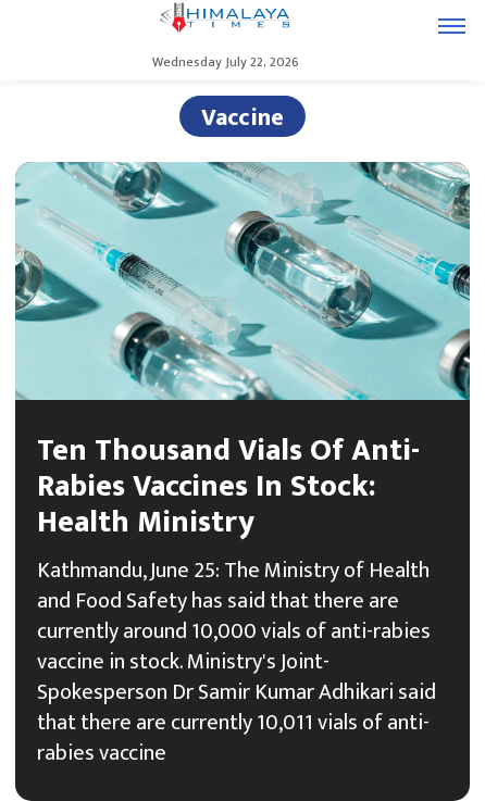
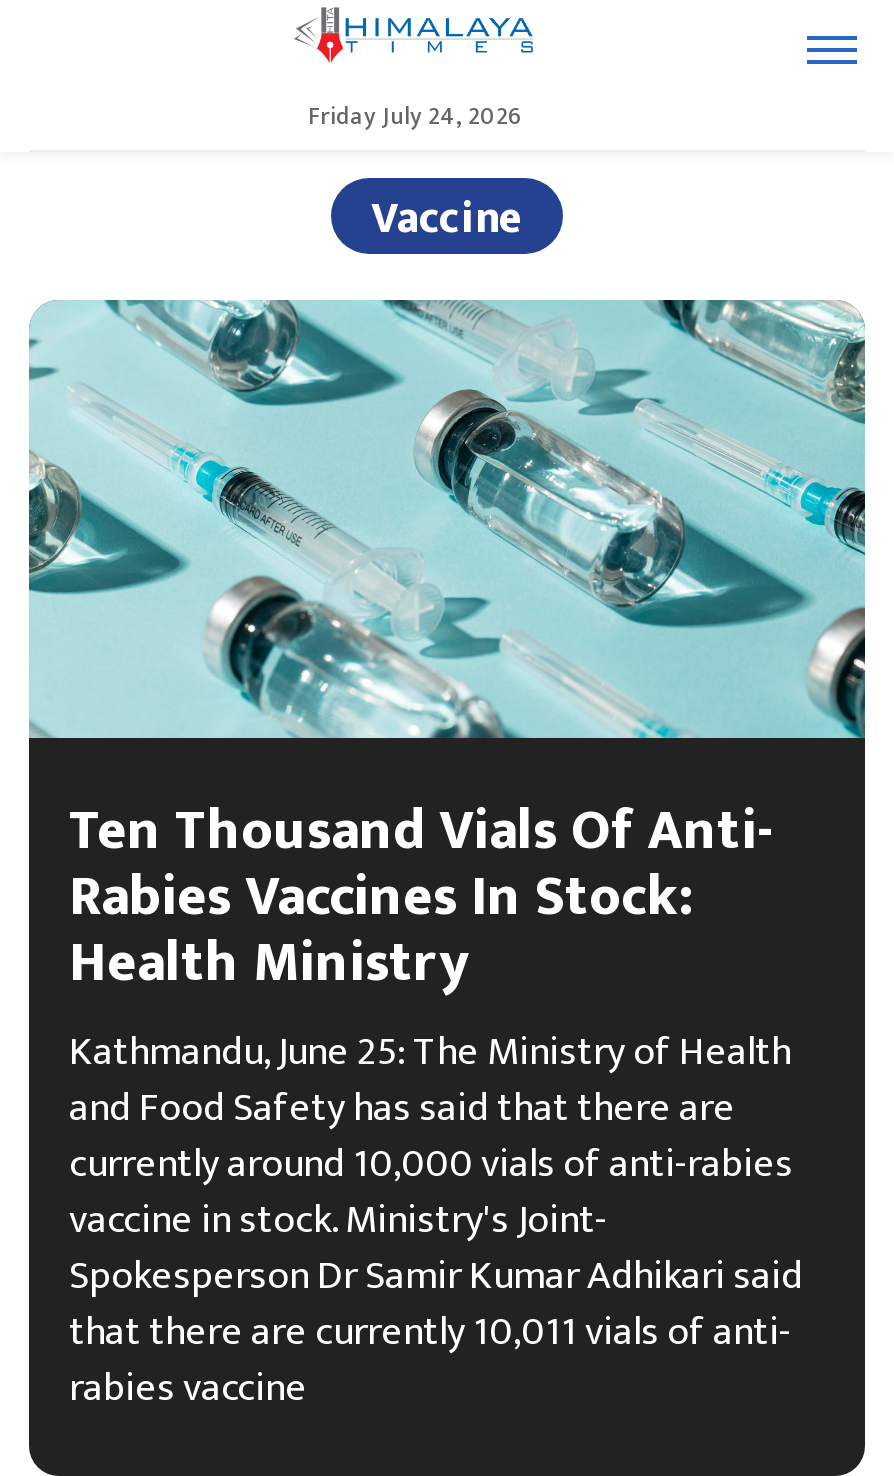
- Wednesday July 22, 2026
+ Friday July 24, 2026
